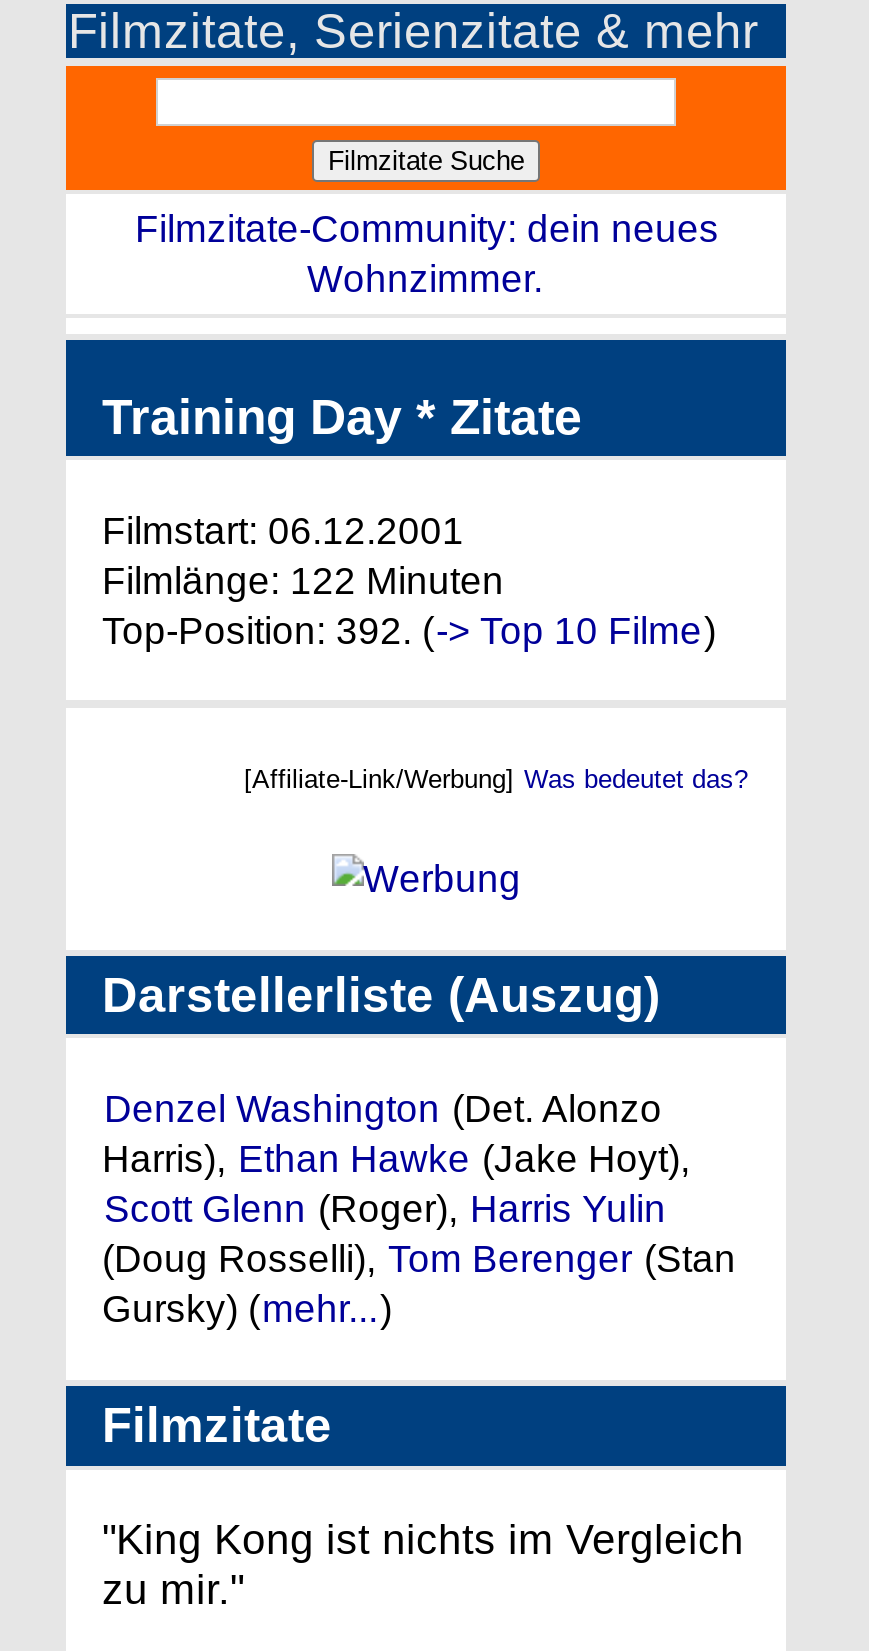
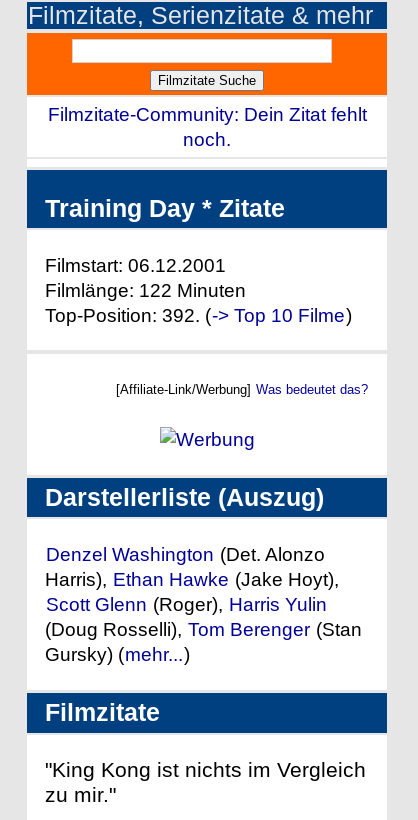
- Filmzitate-Community: dein neues
- Wohnzimmer.
+ Filmzitate-Community: Dein Zitat fehlt
+ noch.
